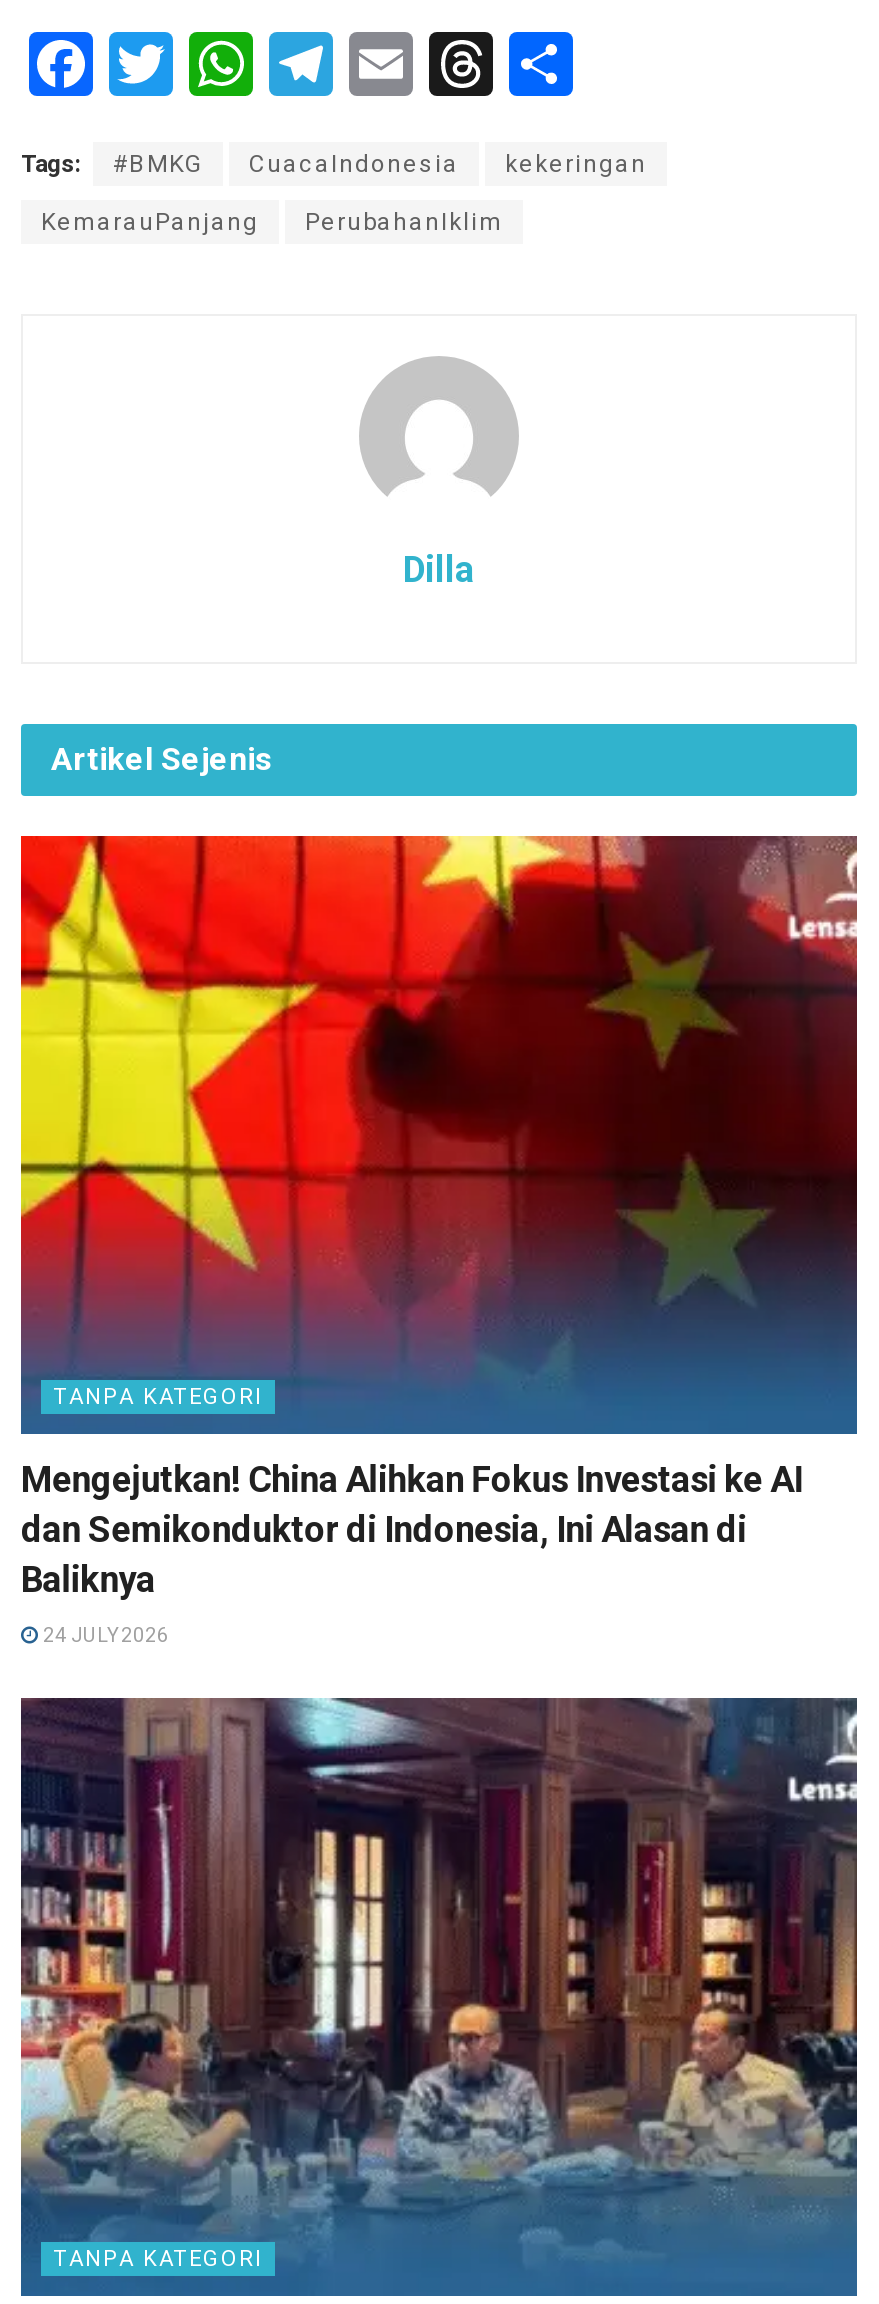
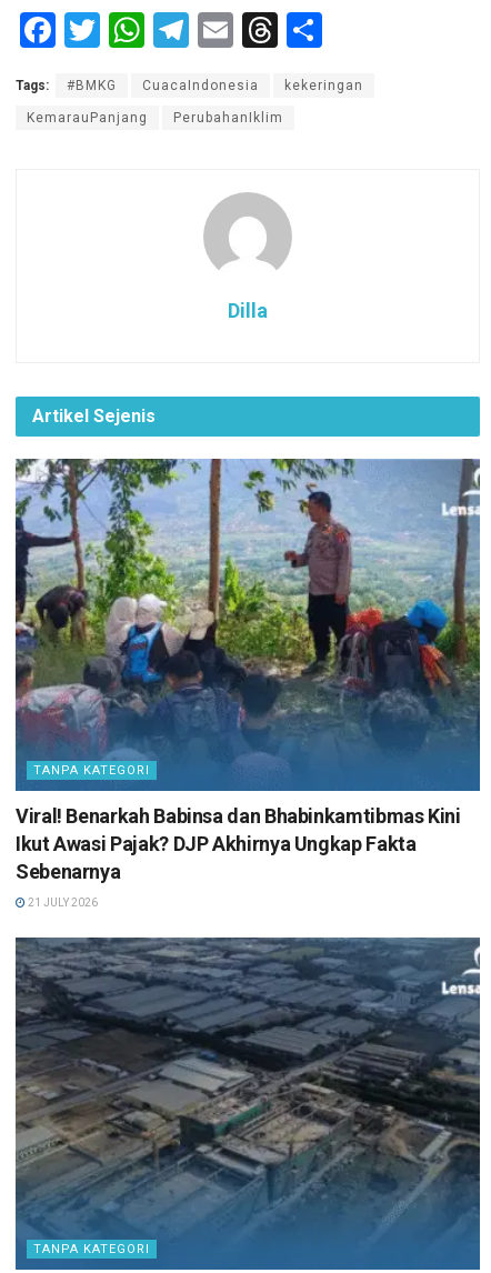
- [image]
- Mengejutkan! China Alihkan Fokus Investasi ke AI
- dan Semikonduktor di Indonesia, Ini Alasan di
- Baliknya
+ [image]
+ Viral! Benarkah Babinsa dan Bhabinkamtibmas Kini
+ Ikut Awasi Pajak? DJP Akhirnya Ungkap Fakta
+ Sebenarnya

- 24 JULY 2026
+ 21 JULY 2026

- [image]
+ [image]
